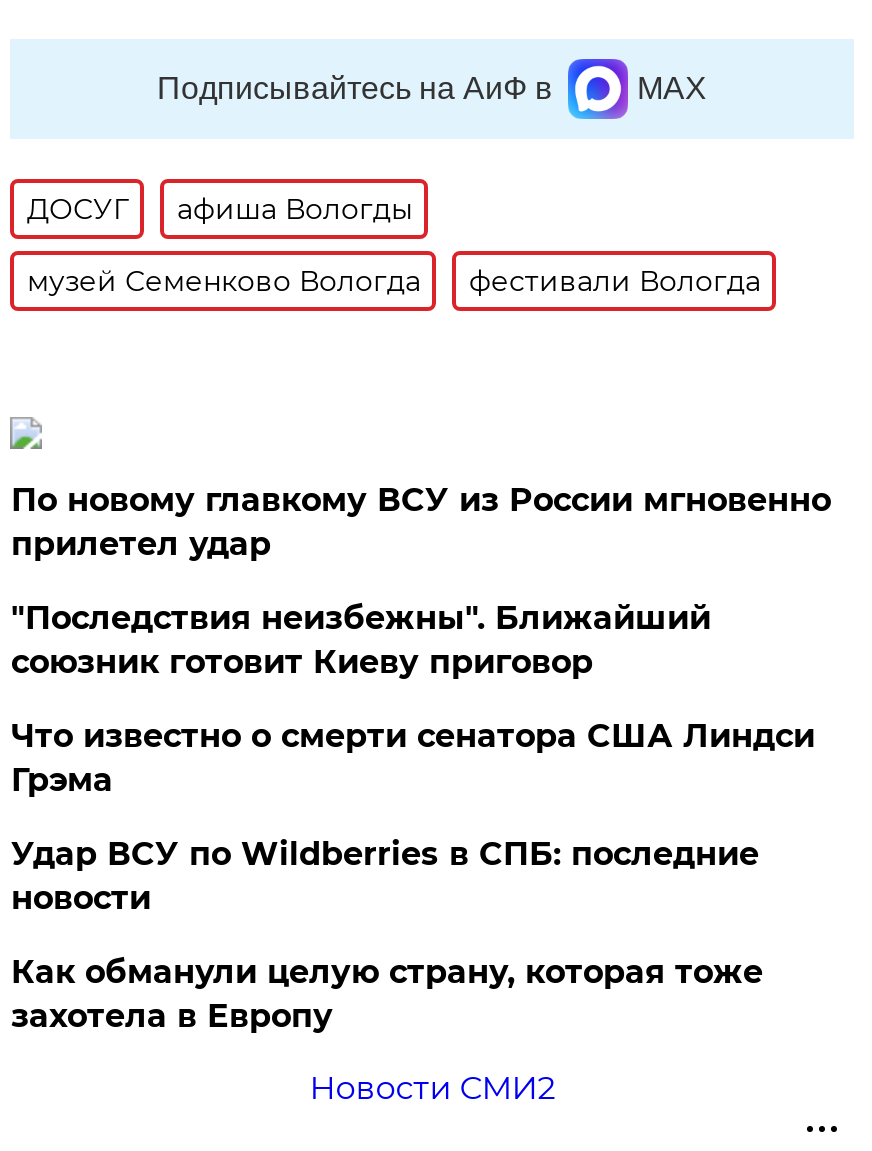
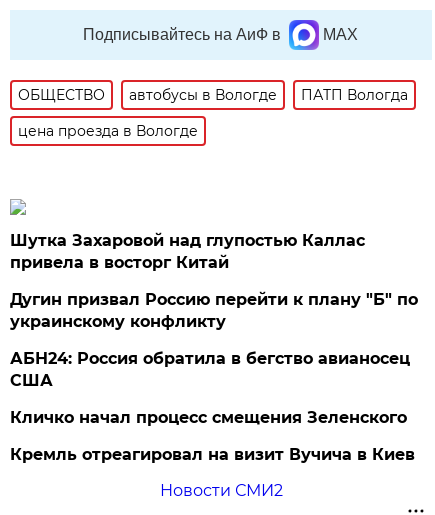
- ДОСУГ
- афиша Вологды
+ ОБЩЕСТВО
+ автобусы в Вологде
+ ПАТП Вологда

- музей Семенково Вологда
- фестивали Вологда
+ цена проезда в Вологде

- По новому главкому ВСУ из России мгновенно
- прилетел удар
+ Шутка Захаровой над глупостью Каллас
+ привела в восторг Китай

- "Последствия неизбежны". Ближайший
- союзник готовит Киеву приговор
+ Дугин призвал Россию перейти к плану "Б" по
+ украинскому конфликту

- Что известно о смерти сенатора США Линдси
- Грэма
+ АБН24: Россия обратила в бегство авианосец
+ США

- Удар ВСУ по Wildberries в СПБ: последние
- новости
+ Кличко начал процесс смещения Зеленского

- Как обманули целую страну, которая тоже
- захотела в Европу
+ Кремль отреагировал на визит Вучича в Киев
